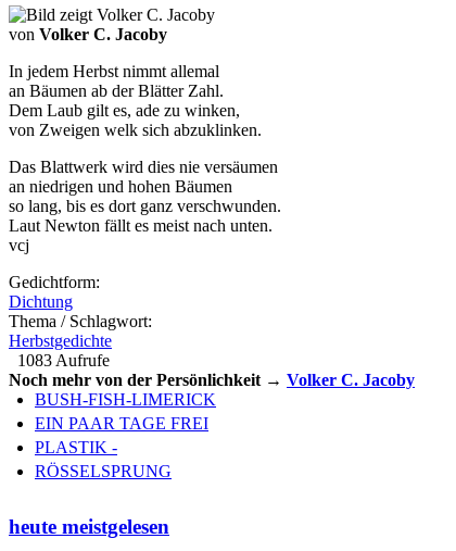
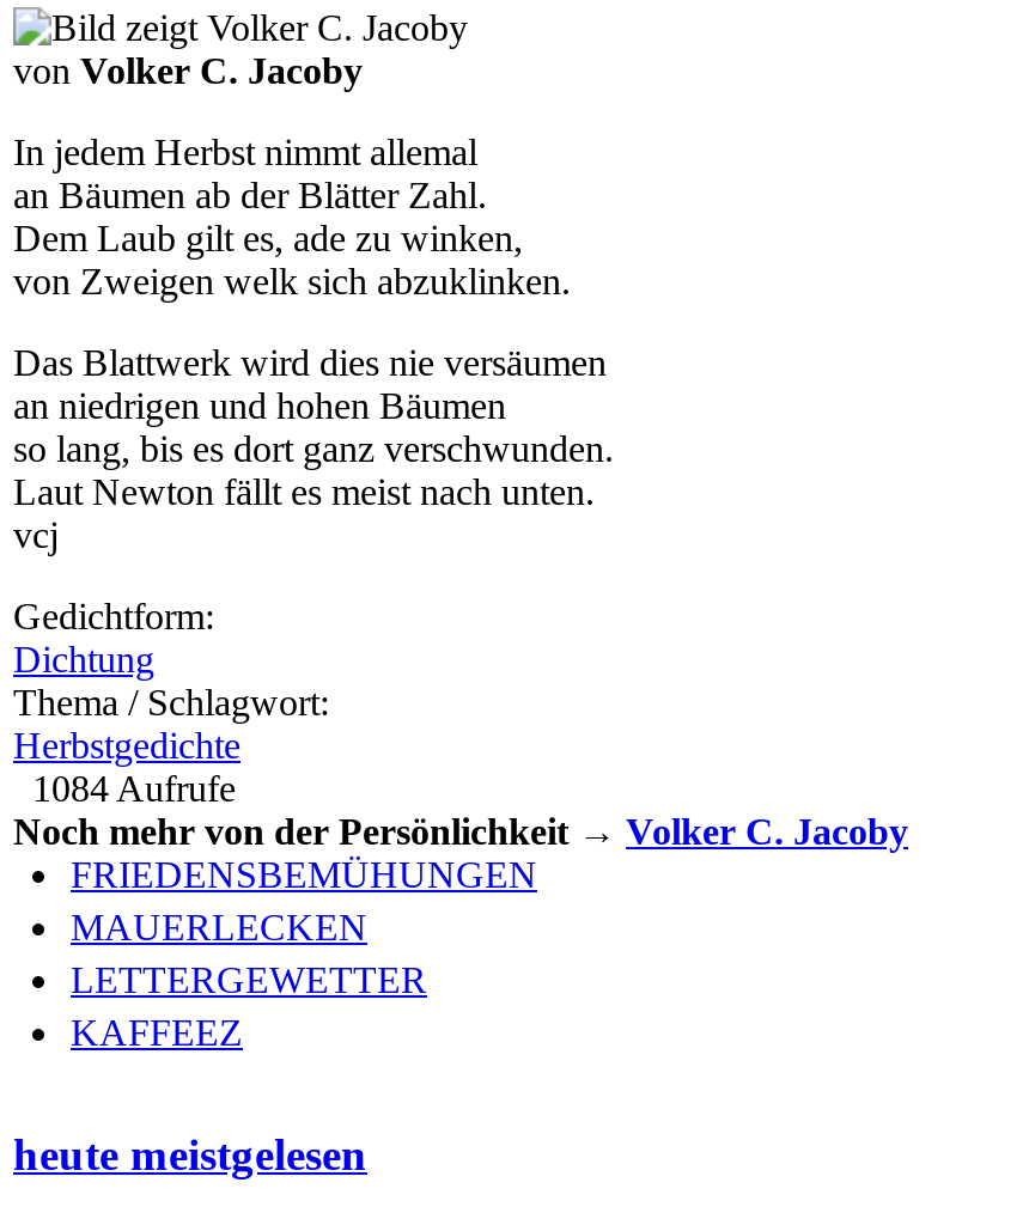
- 1083 Aufrufe
+ 1084 Aufrufe

- BUSH-FISH-LIMERICK
- EIN PAAR TAGE FREI
- PLASTIK -
- RÖSSELSPRUNG
+ FRIEDENSBEMÜHUNGEN
+ MAUERLECKEN
+ LETTERGEWETTER
+ KAFFEEZ
